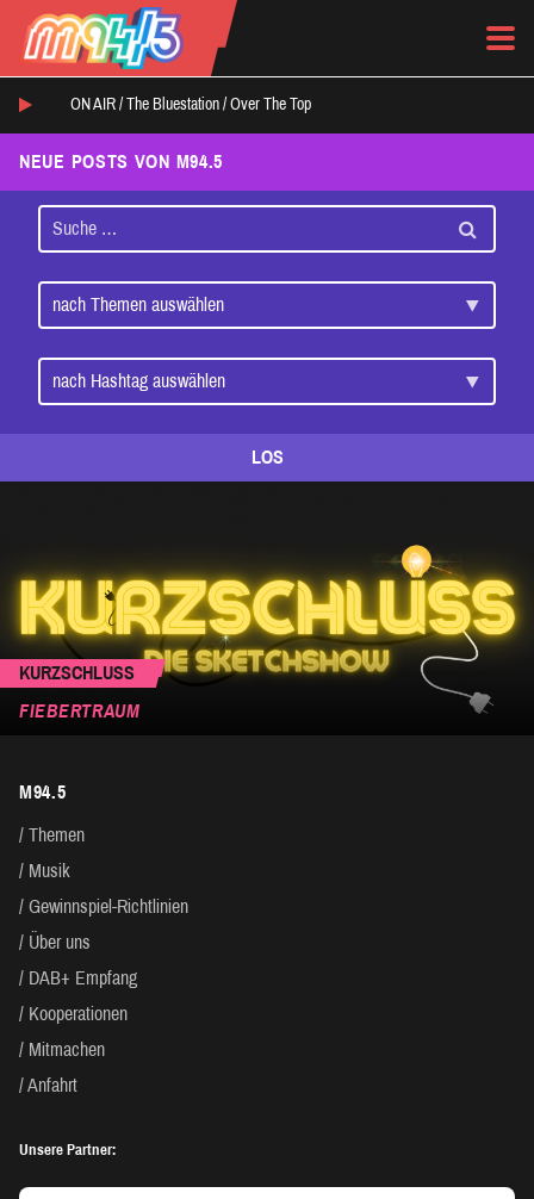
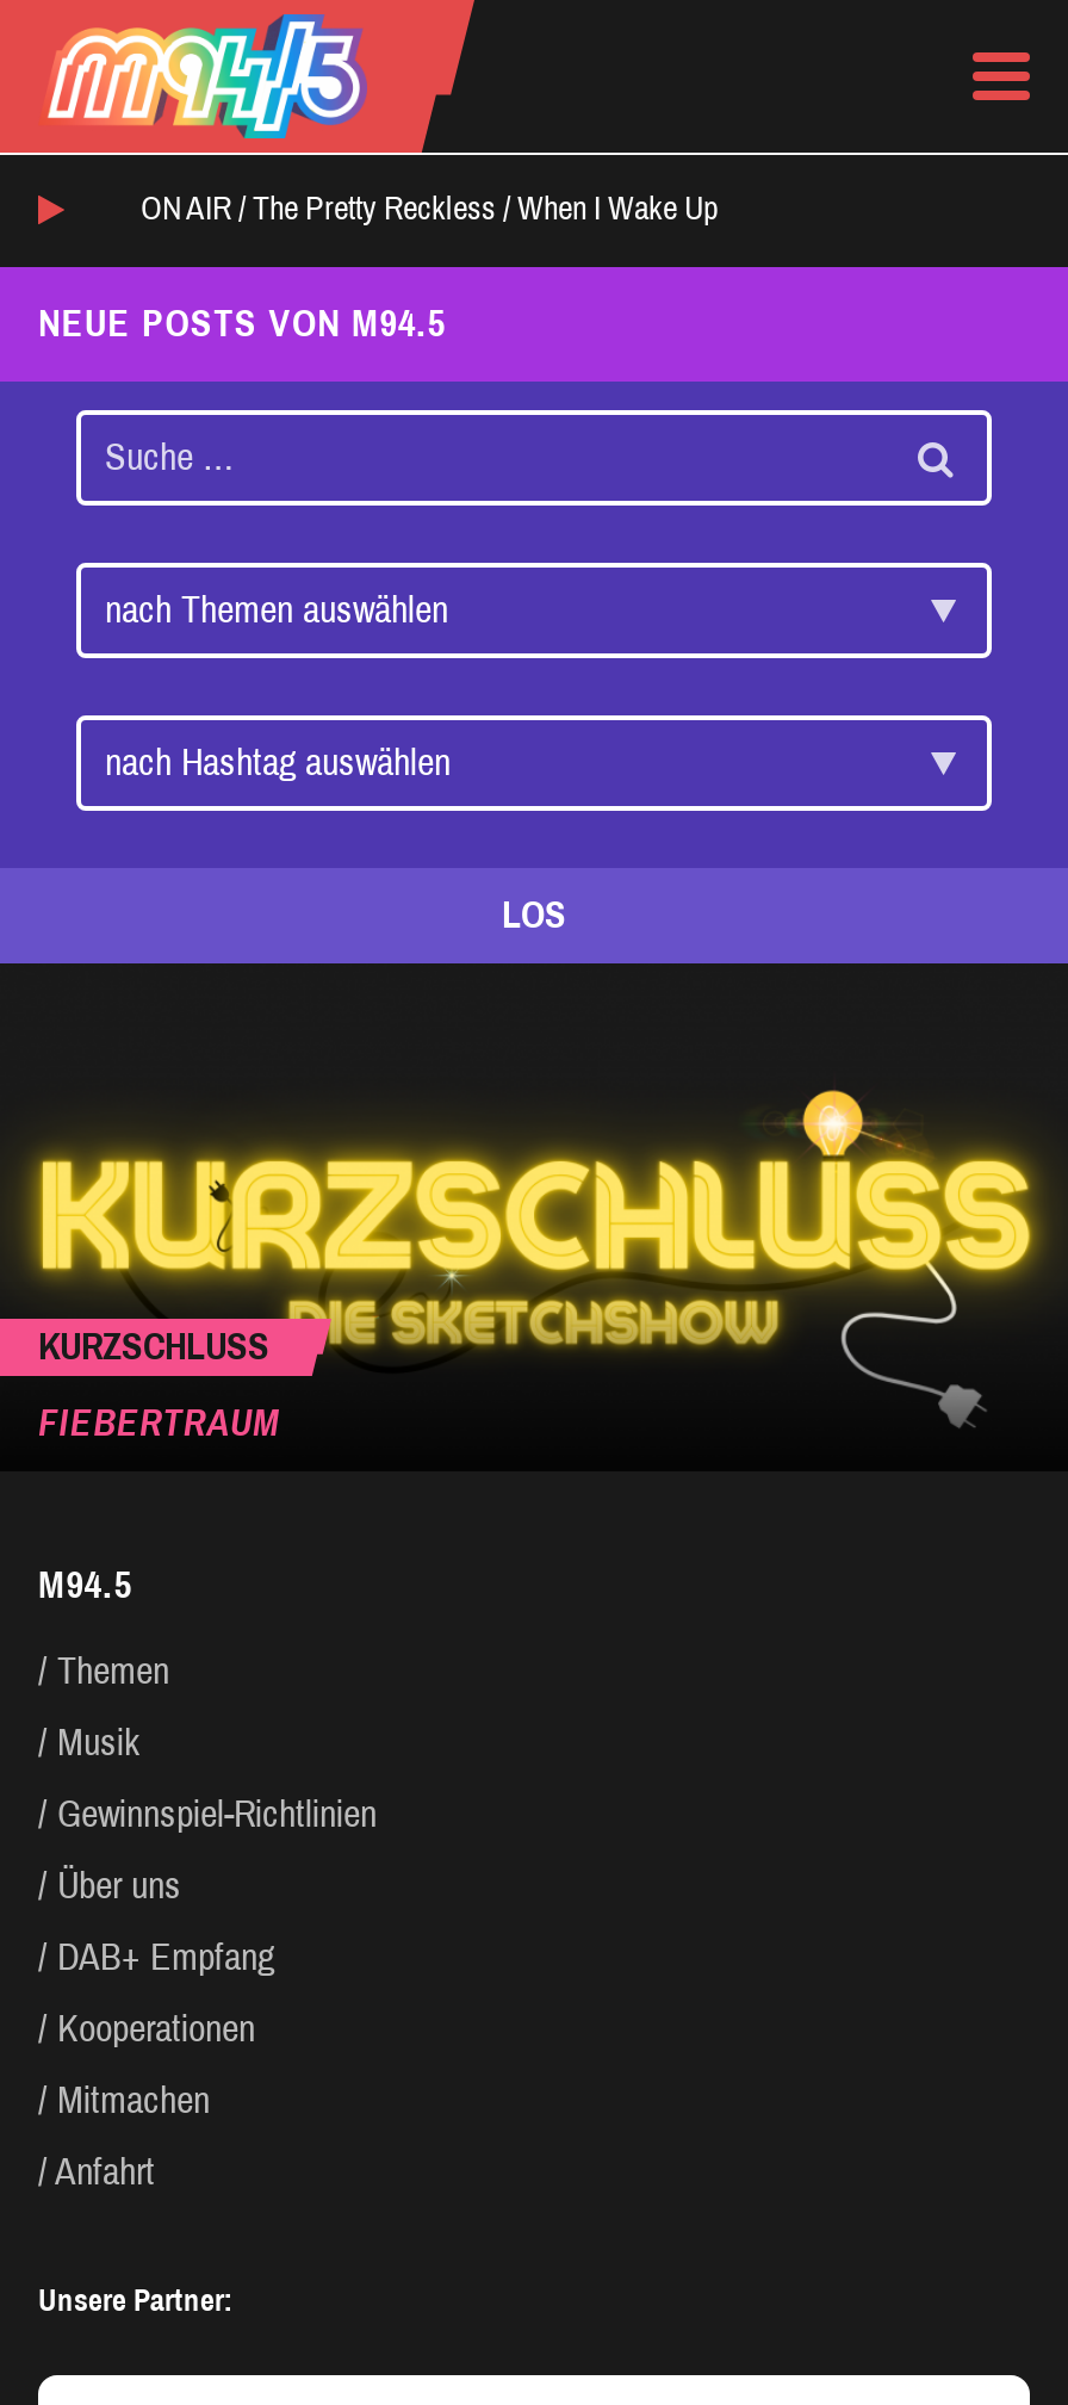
- ON AIR / The Bluestation / Over The Top
+ ON AIR / The Pretty Reckless / When I Wake Up
